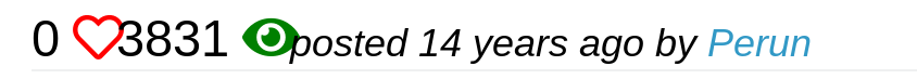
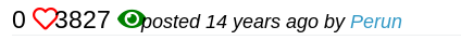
- 0 3831 posted 14 years ago by Perun
+ 0 3827 posted 14 years ago by Perun
